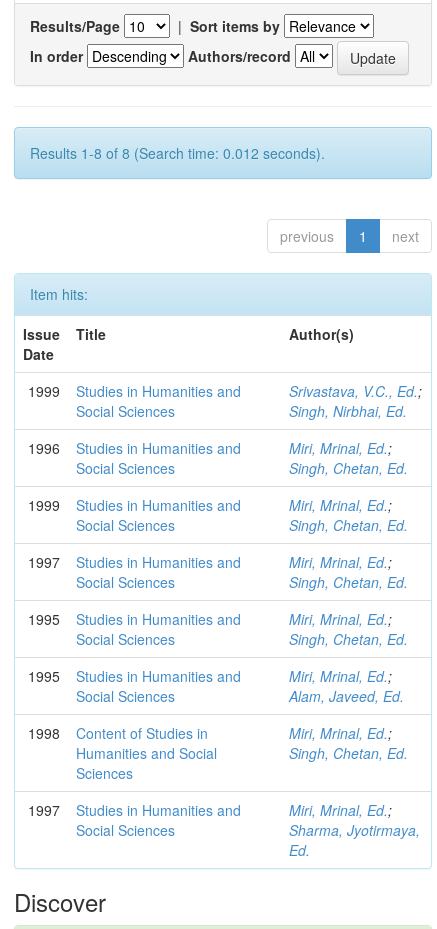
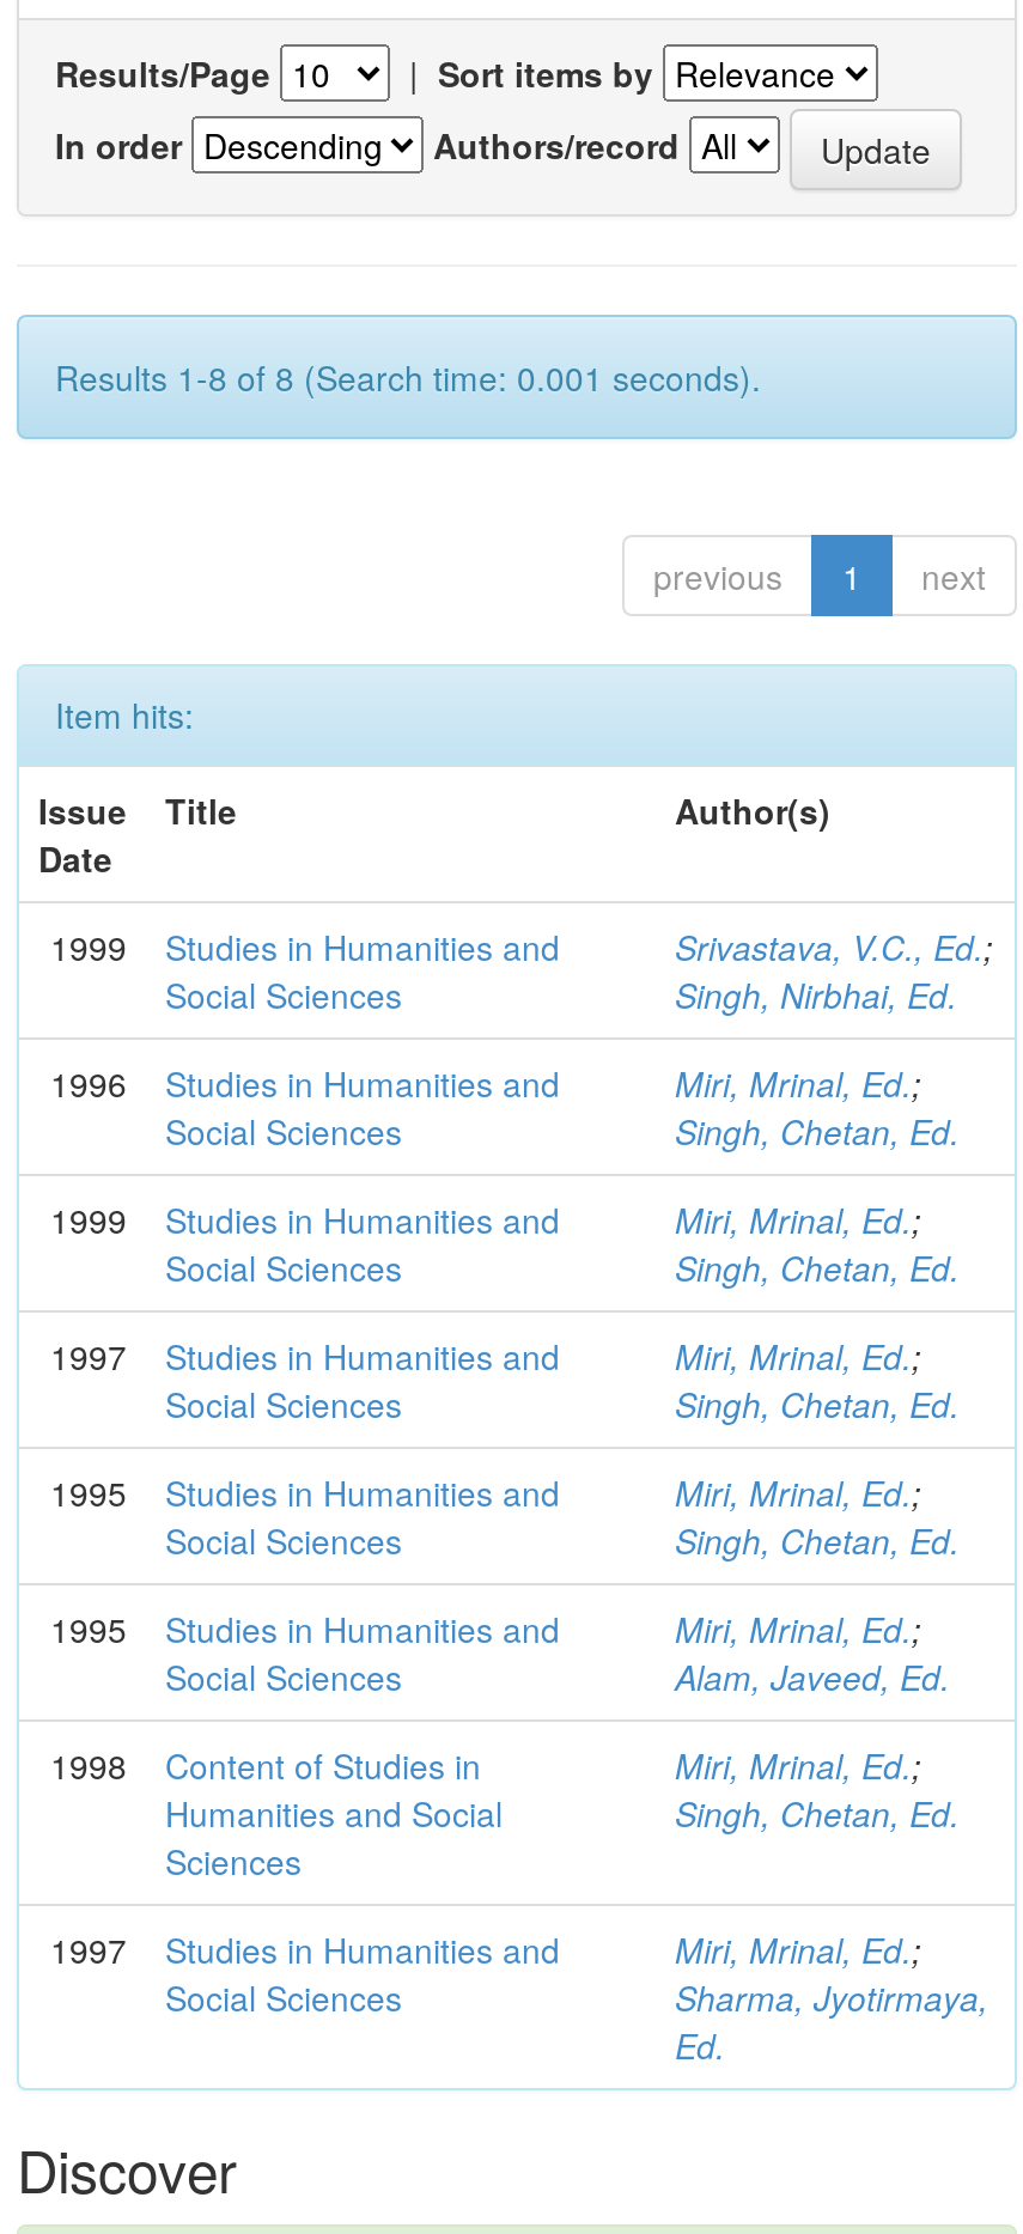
- Results 1-8 of 8 (Search time: 0.012 seconds).
+ Results 1-8 of 8 (Search time: 0.001 seconds).
